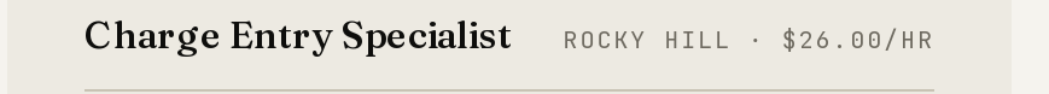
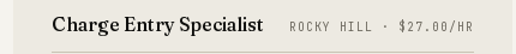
- Charge Entry Specialist ROCKY HILL · $26.00/HR
+ Charge Entry Specialist ROCKY HILL · $27.00/HR
